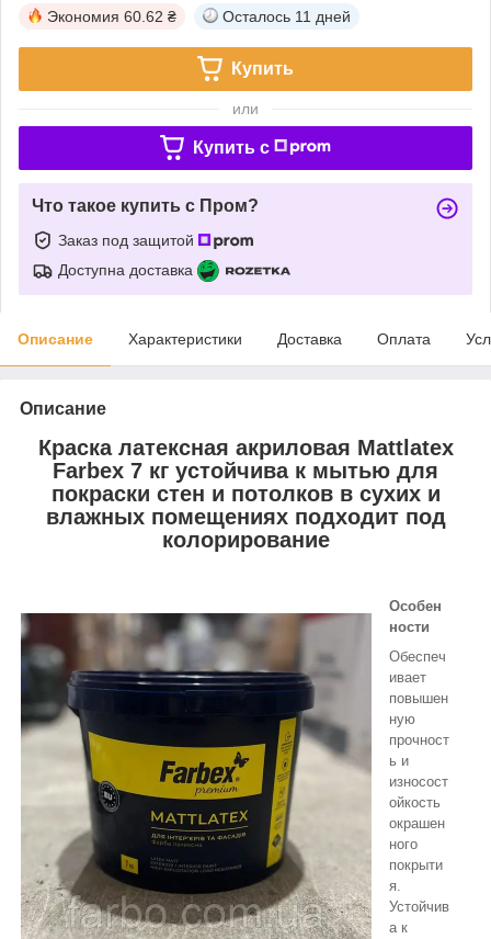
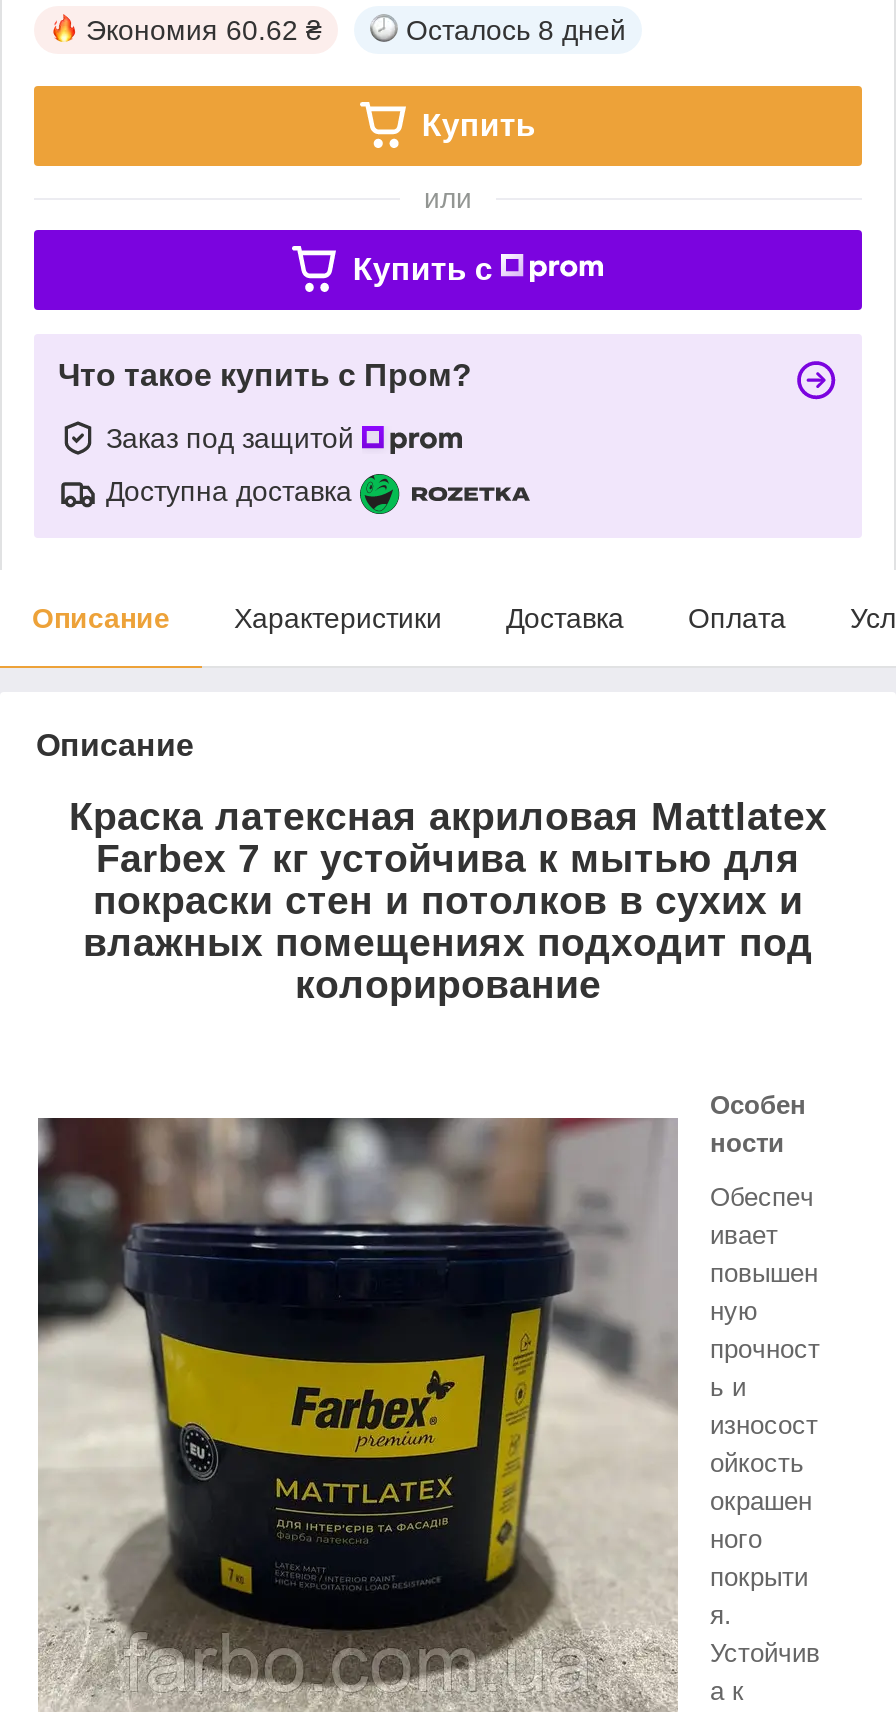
- Осталось 11 дней
+ Осталось 8 дней
